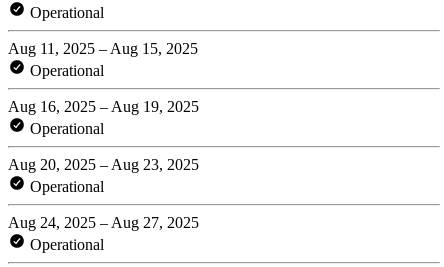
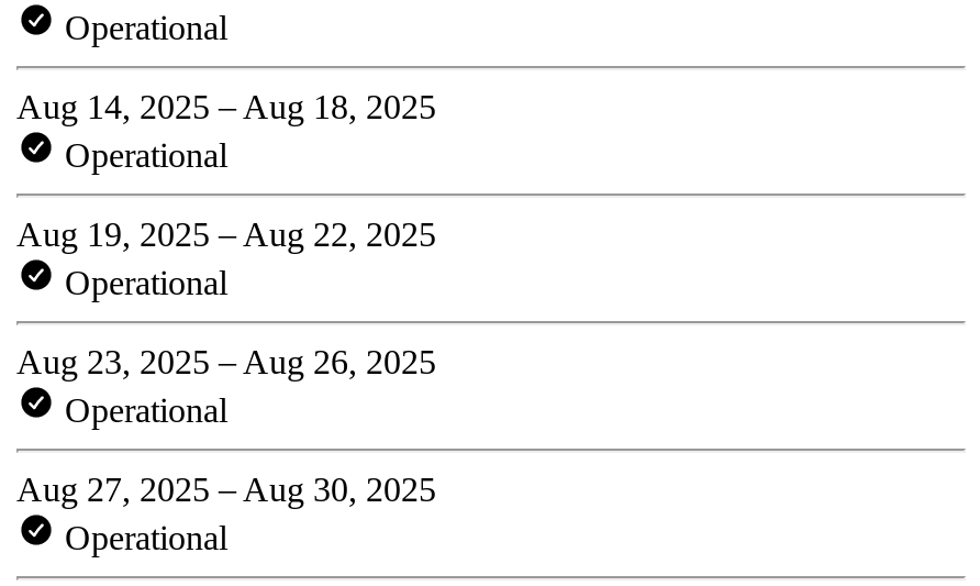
- Aug 11, 2025 – Aug 15, 2025
+ Aug 14, 2025 – Aug 18, 2025

- Aug 16, 2025 – Aug 19, 2025
+ Aug 19, 2025 – Aug 22, 2025

- Aug 20, 2025 – Aug 23, 2025
+ Aug 23, 2025 – Aug 26, 2025

- Aug 24, 2025 – Aug 27, 2025
+ Aug 27, 2025 – Aug 30, 2025
